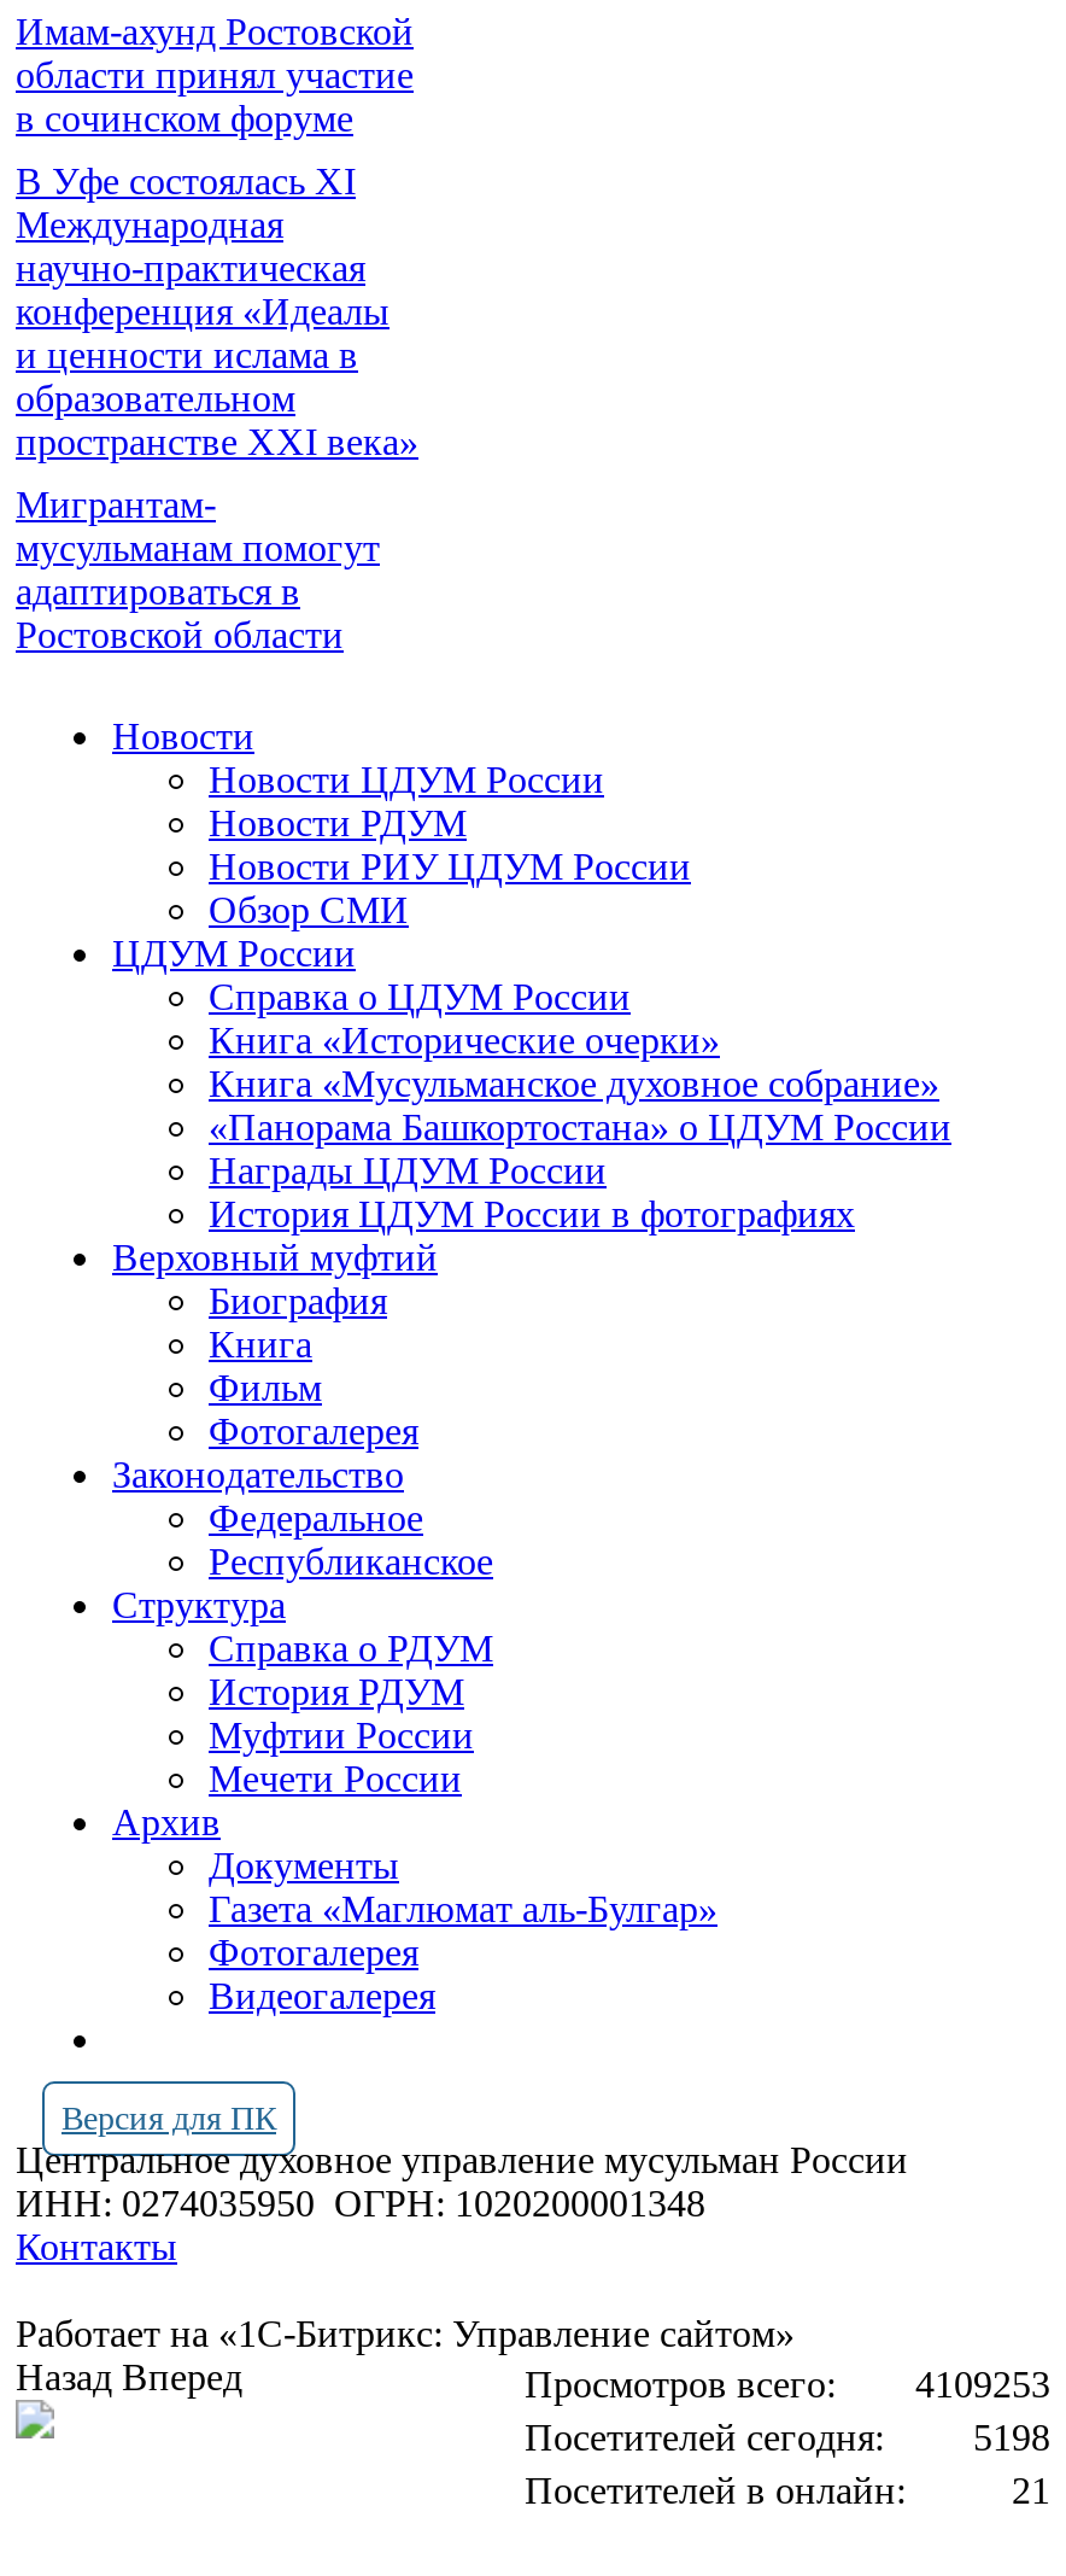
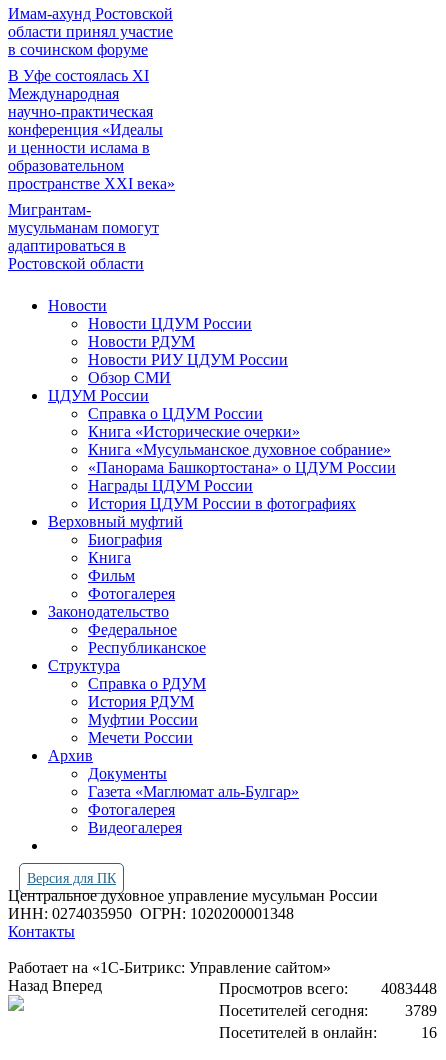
- Просмотров всего: 4109253
+ Просмотров всего: 4083448

- 5198
+ 3789

- 21
+ 16
